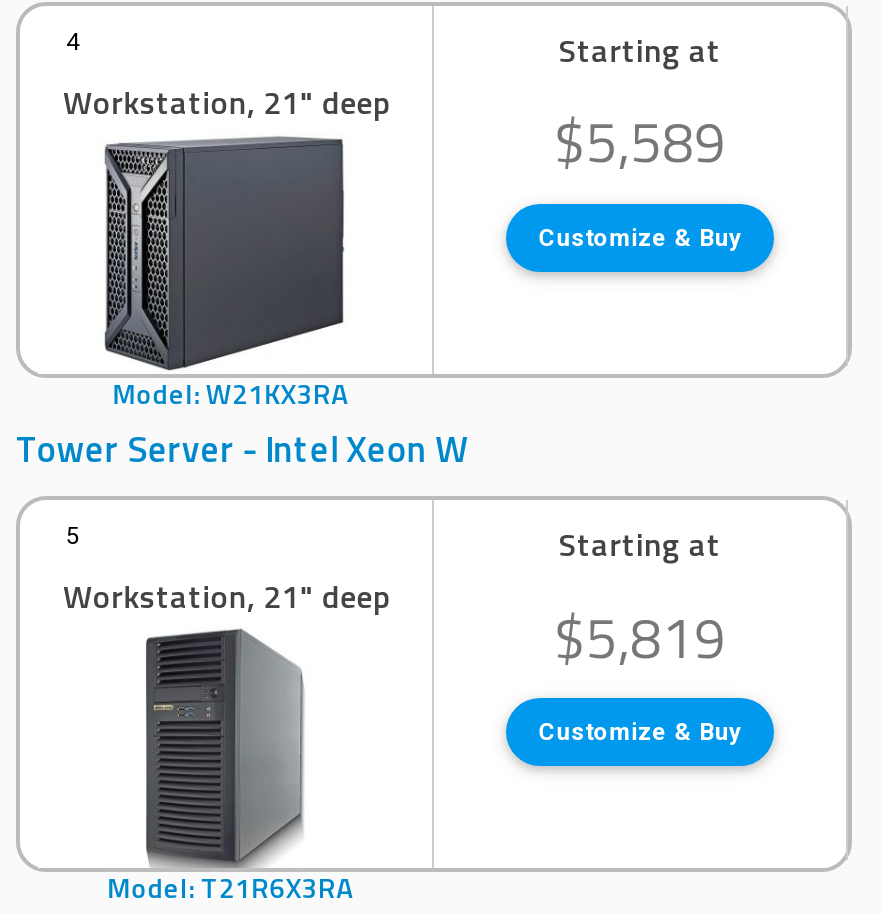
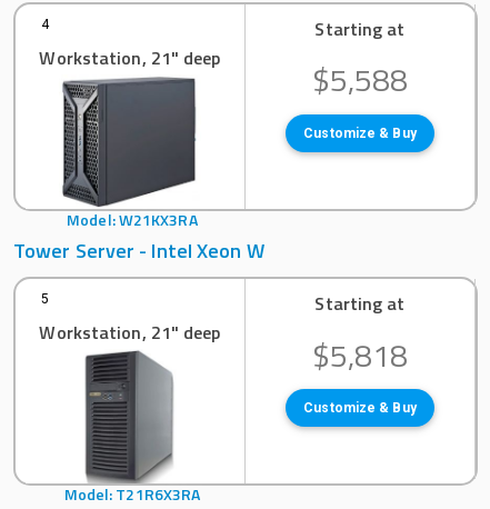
- $5,589
+ $5,588

- $5,819
+ $5,818
